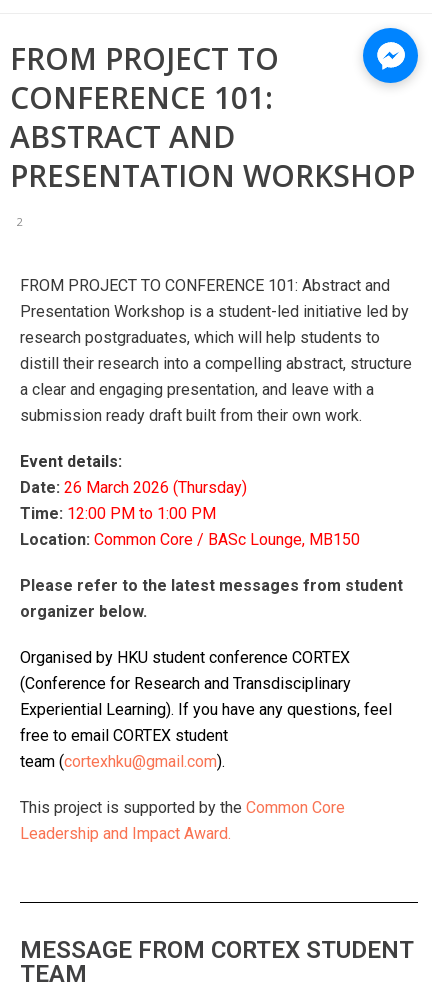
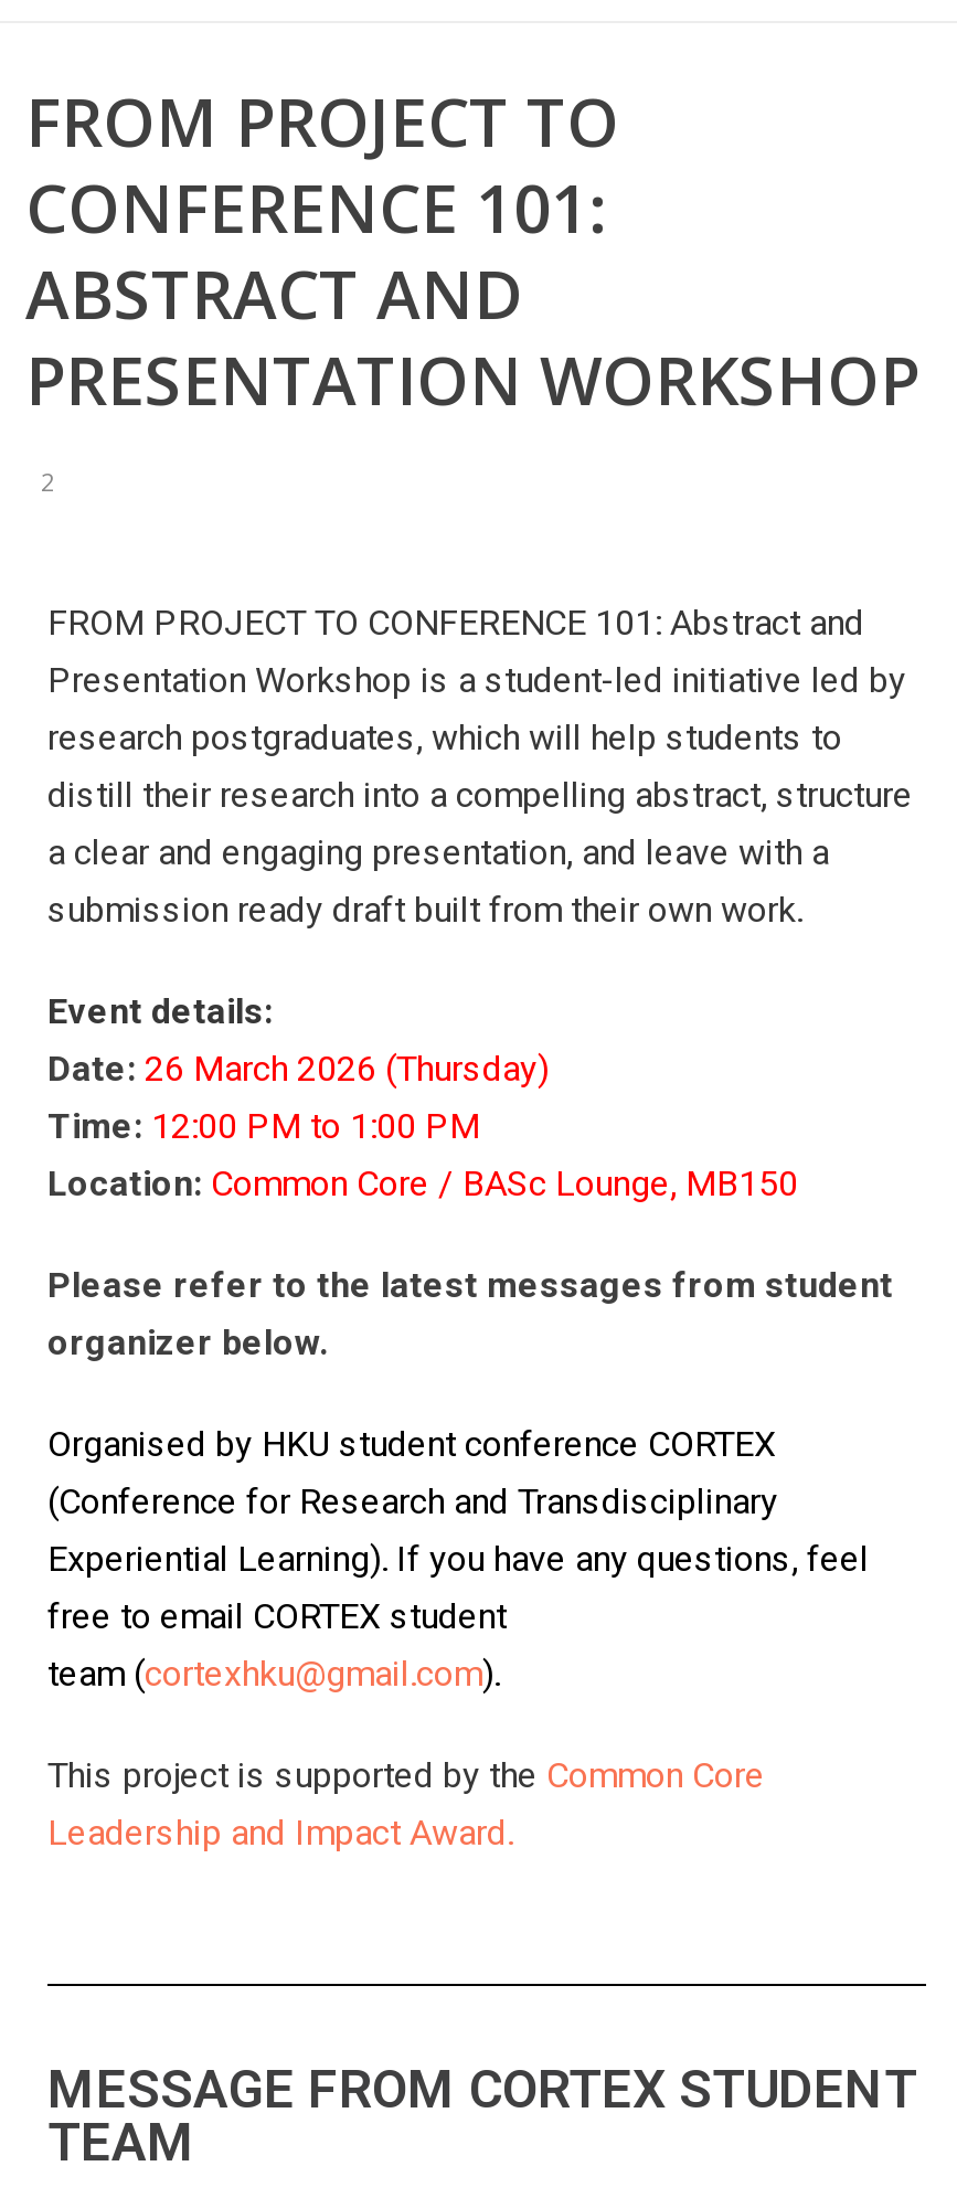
- [image]
